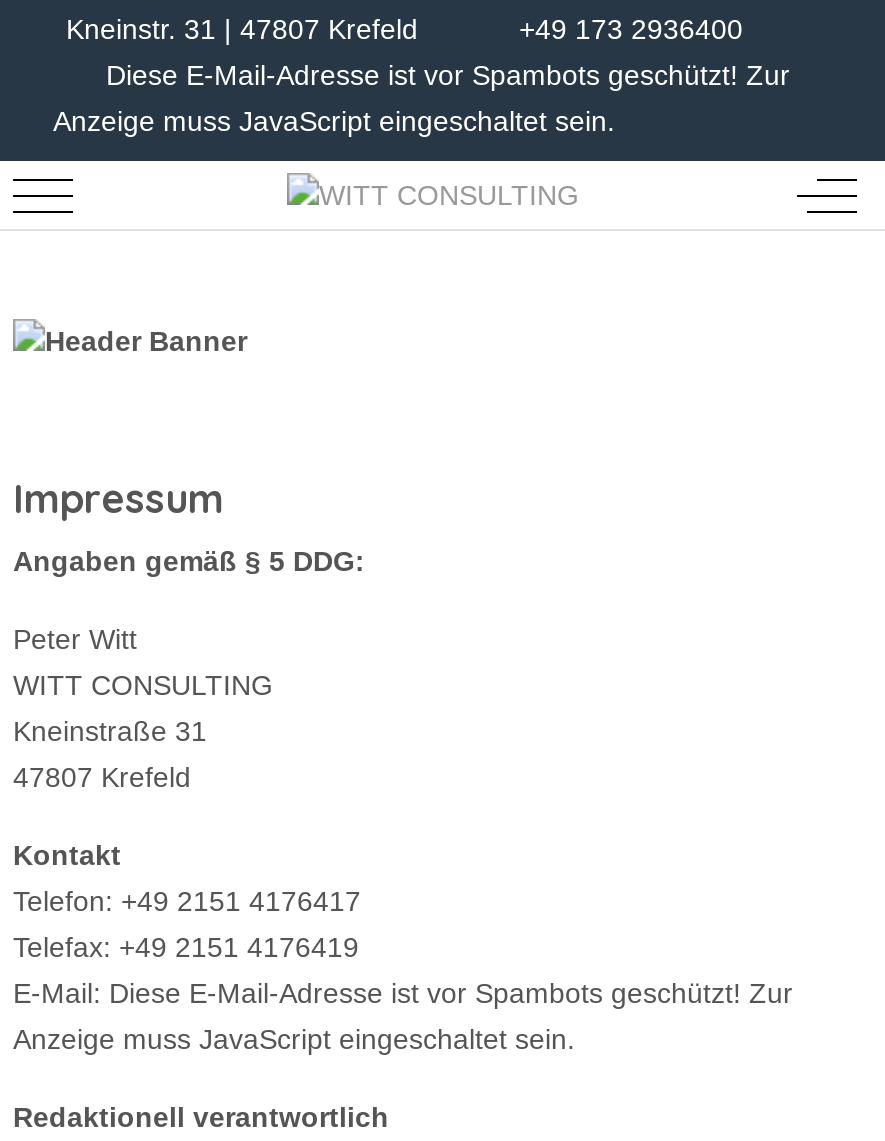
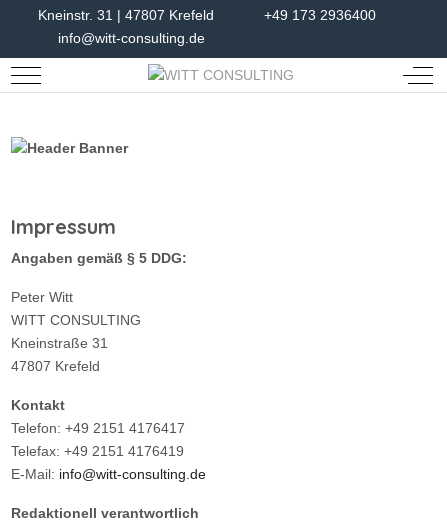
- Diese E-Mail-Adresse ist vor Spambots geschützt! Zur
- Anzeige muss JavaScript eingeschaltet sein.
+ info@witt-consulting.de

- E-Mail: Diese E-Mail-Adresse ist vor Spambots geschützt! Zur
- Anzeige muss JavaScript eingeschaltet sein.
+ E-Mail: info@witt-consulting.de
